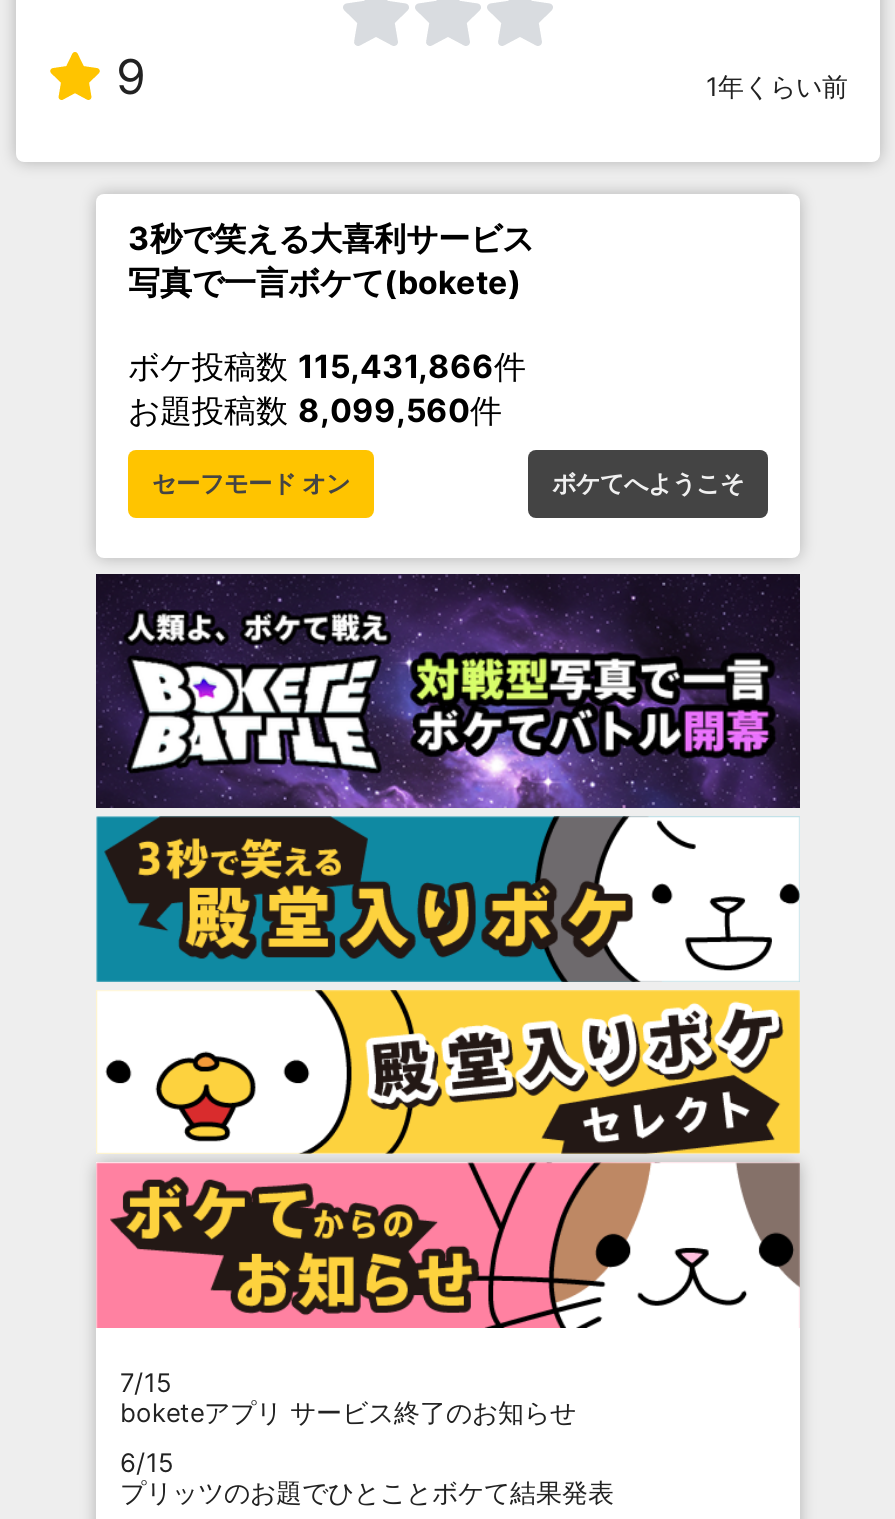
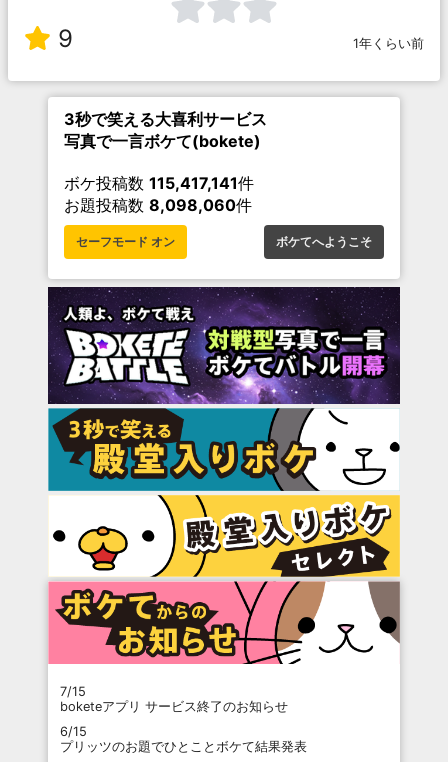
- ボケ投稿数115,431,866件
+ ボケ投稿数115,417,141件

- お題投稿数8,099,560件
+ お題投稿数8,098,060件
